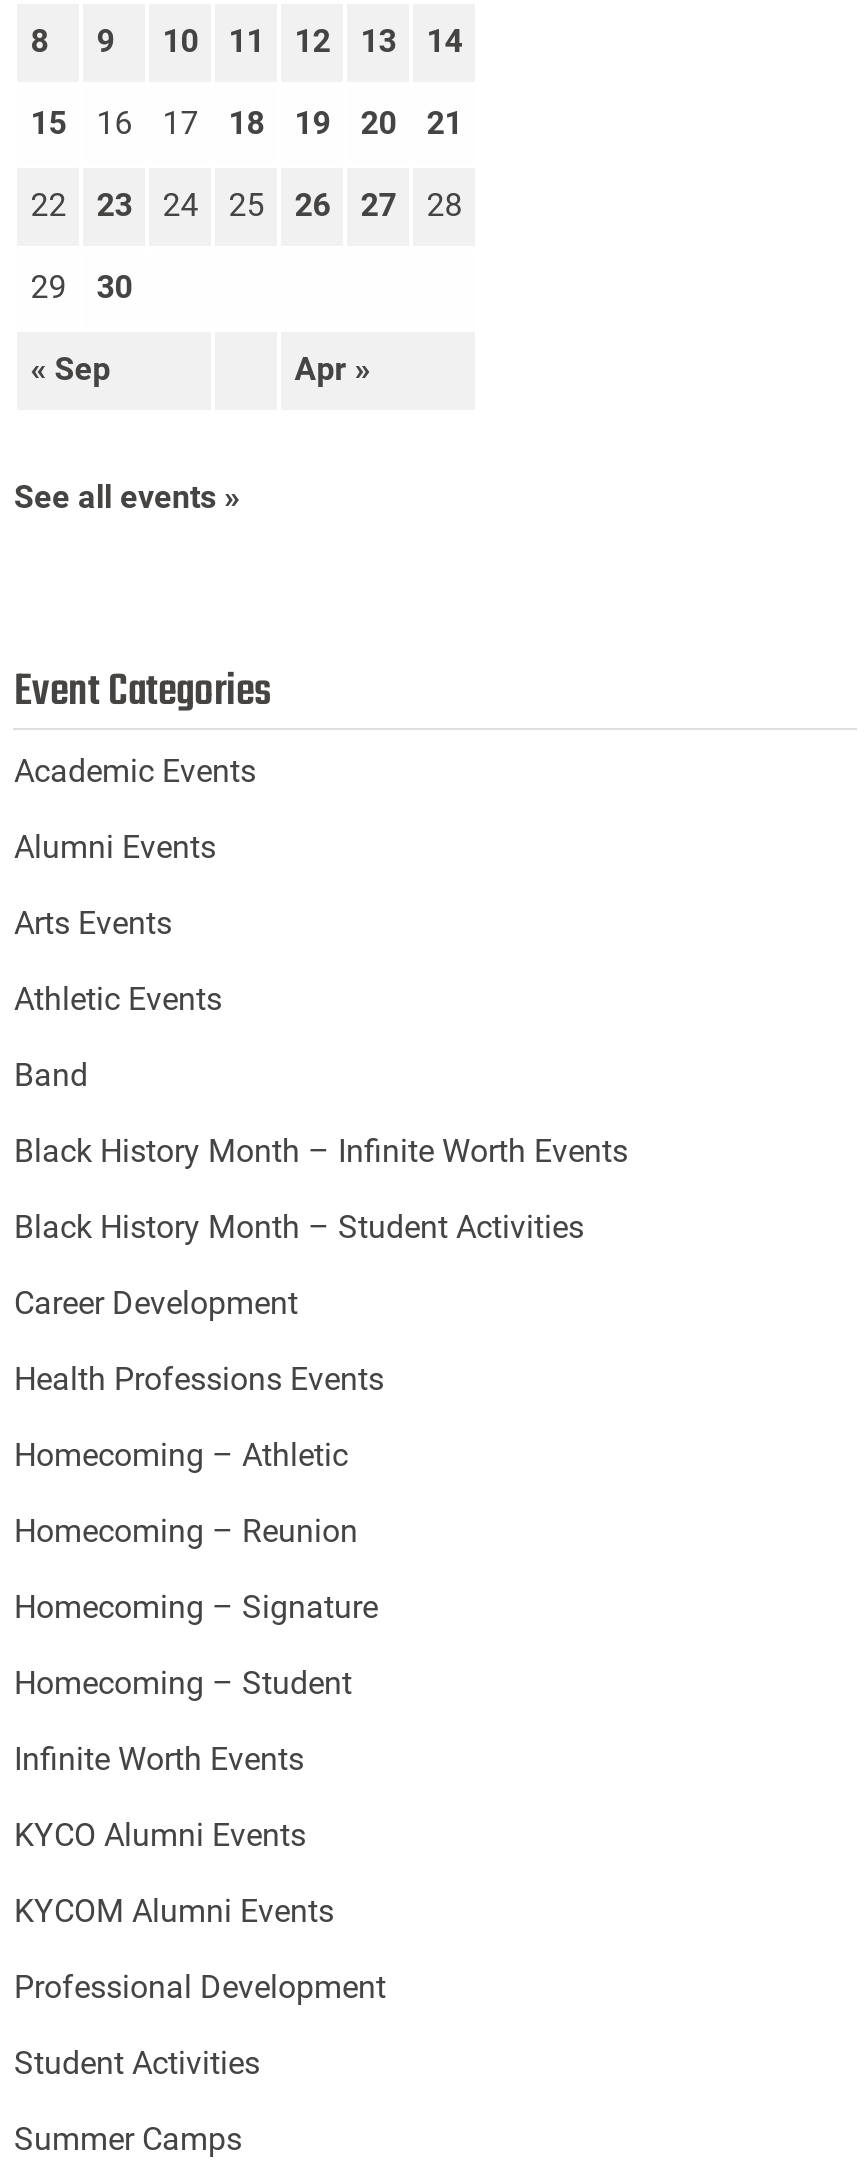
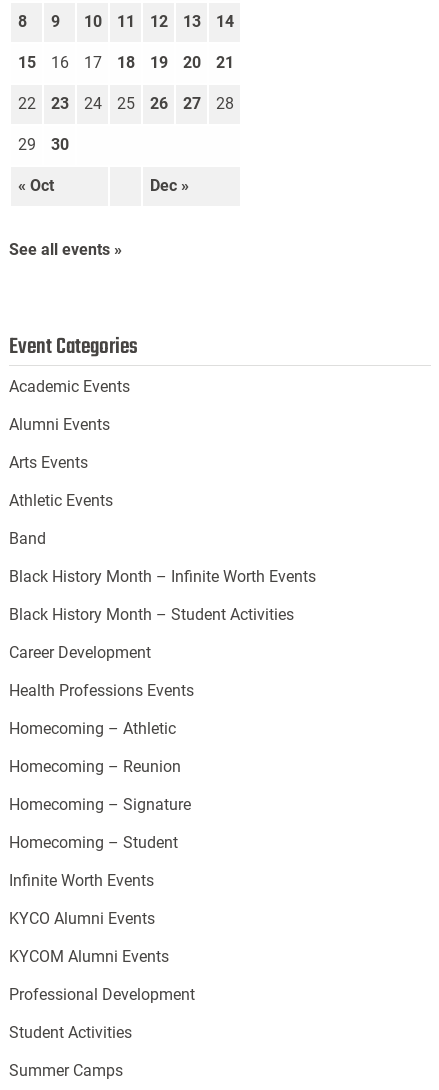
- « Sep
- Apr »
+ « Oct
+ Dec »
